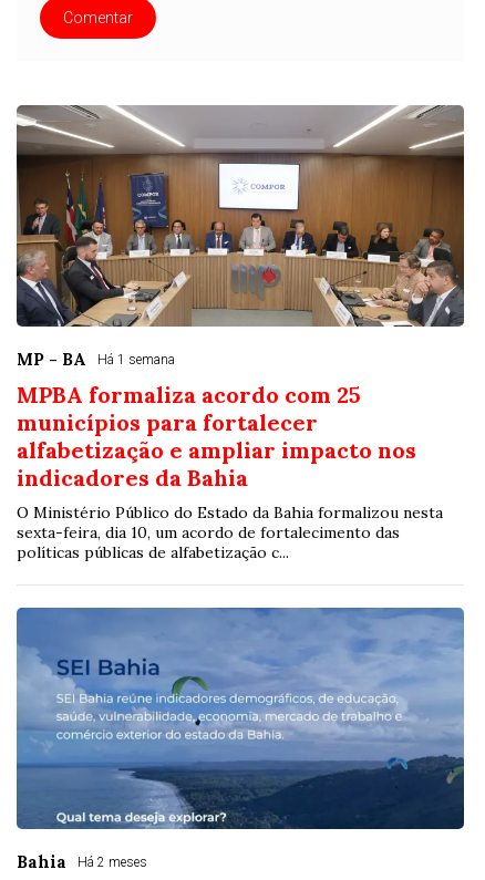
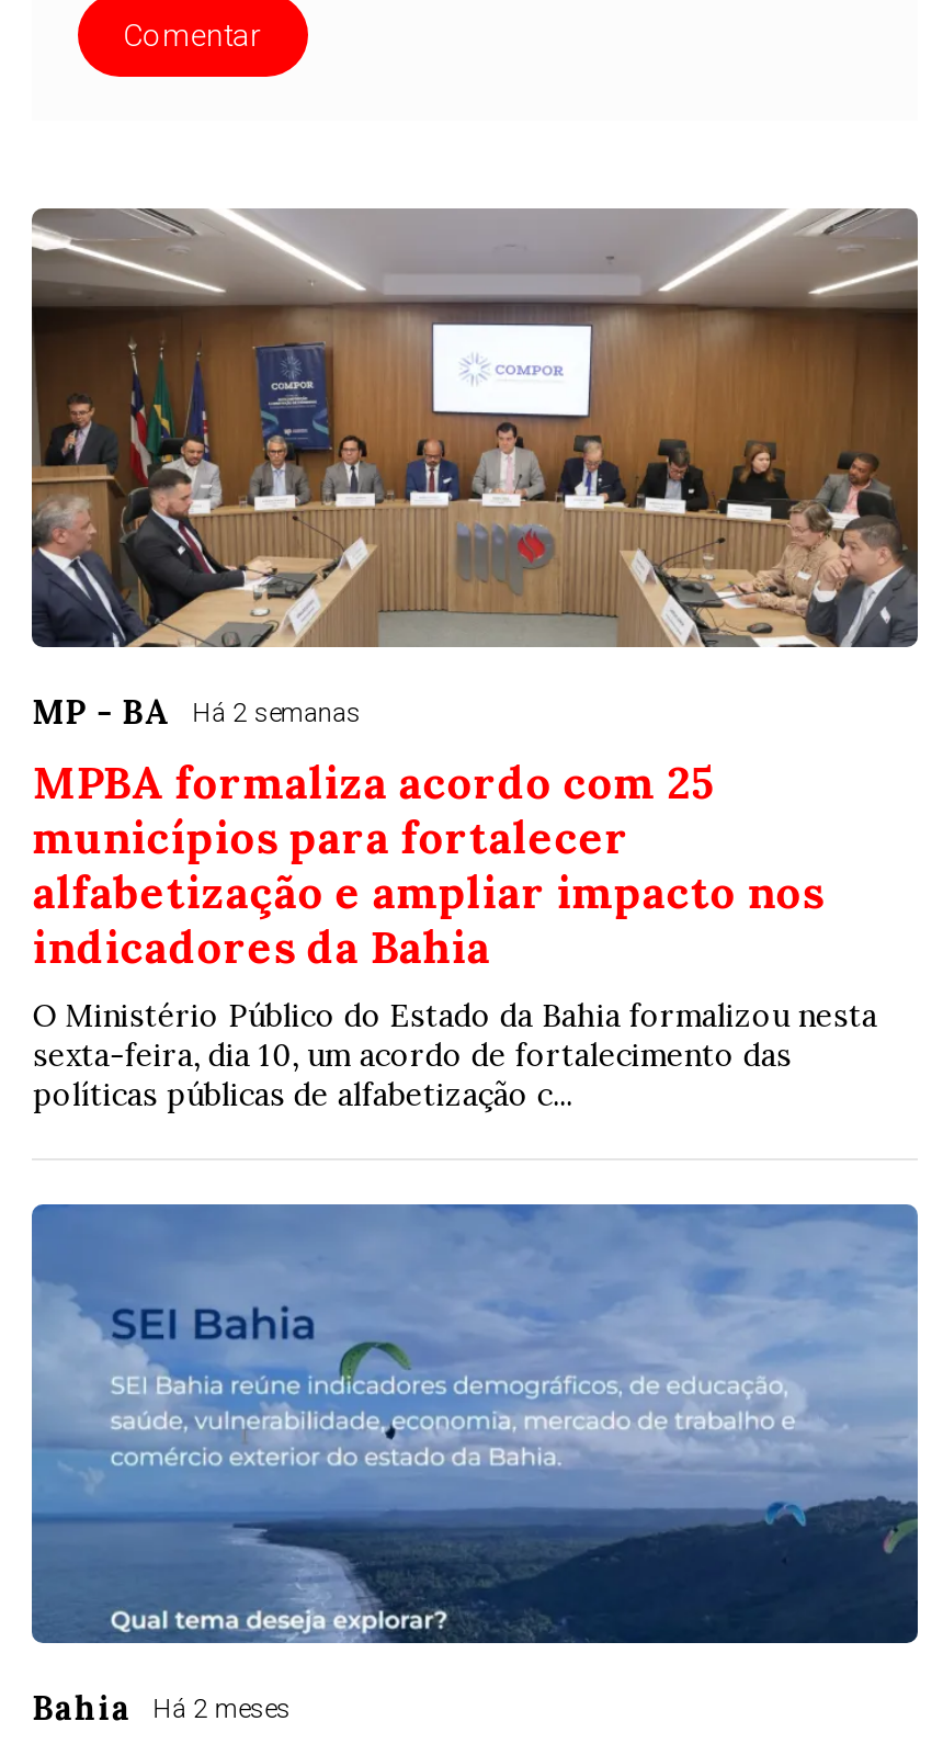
- MP - BA Há 1 semana
+ MP - BA Há 2 semanas
